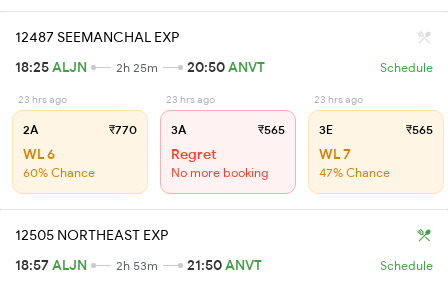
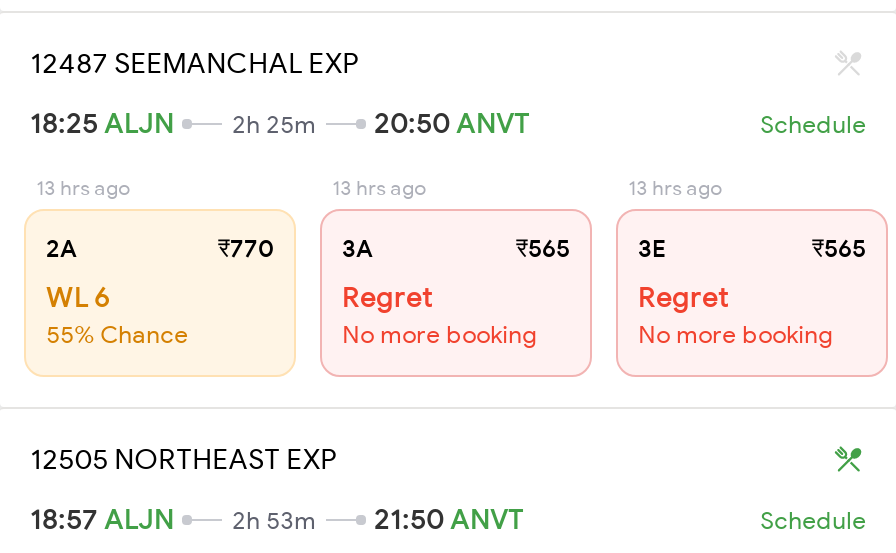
- 23 hrs ago
+ 13 hrs ago

- 23 hrs ago
+ 13 hrs ago

- 23 hrs ago
+ 13 hrs ago

- WL 7
- 47% Chance
+ Regret
+ No more booking

- 60% Chance
+ 55% Chance
